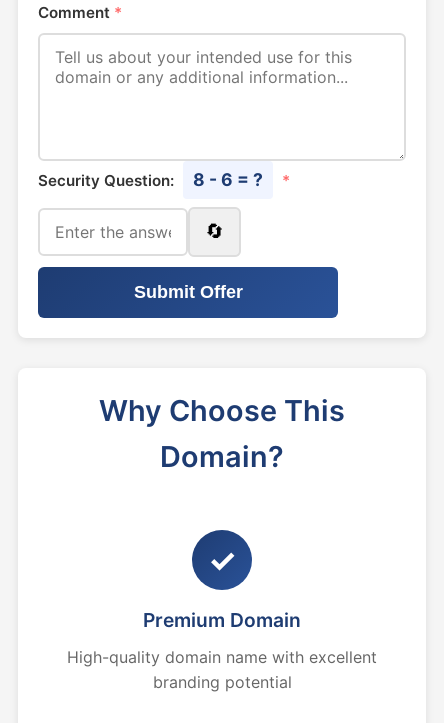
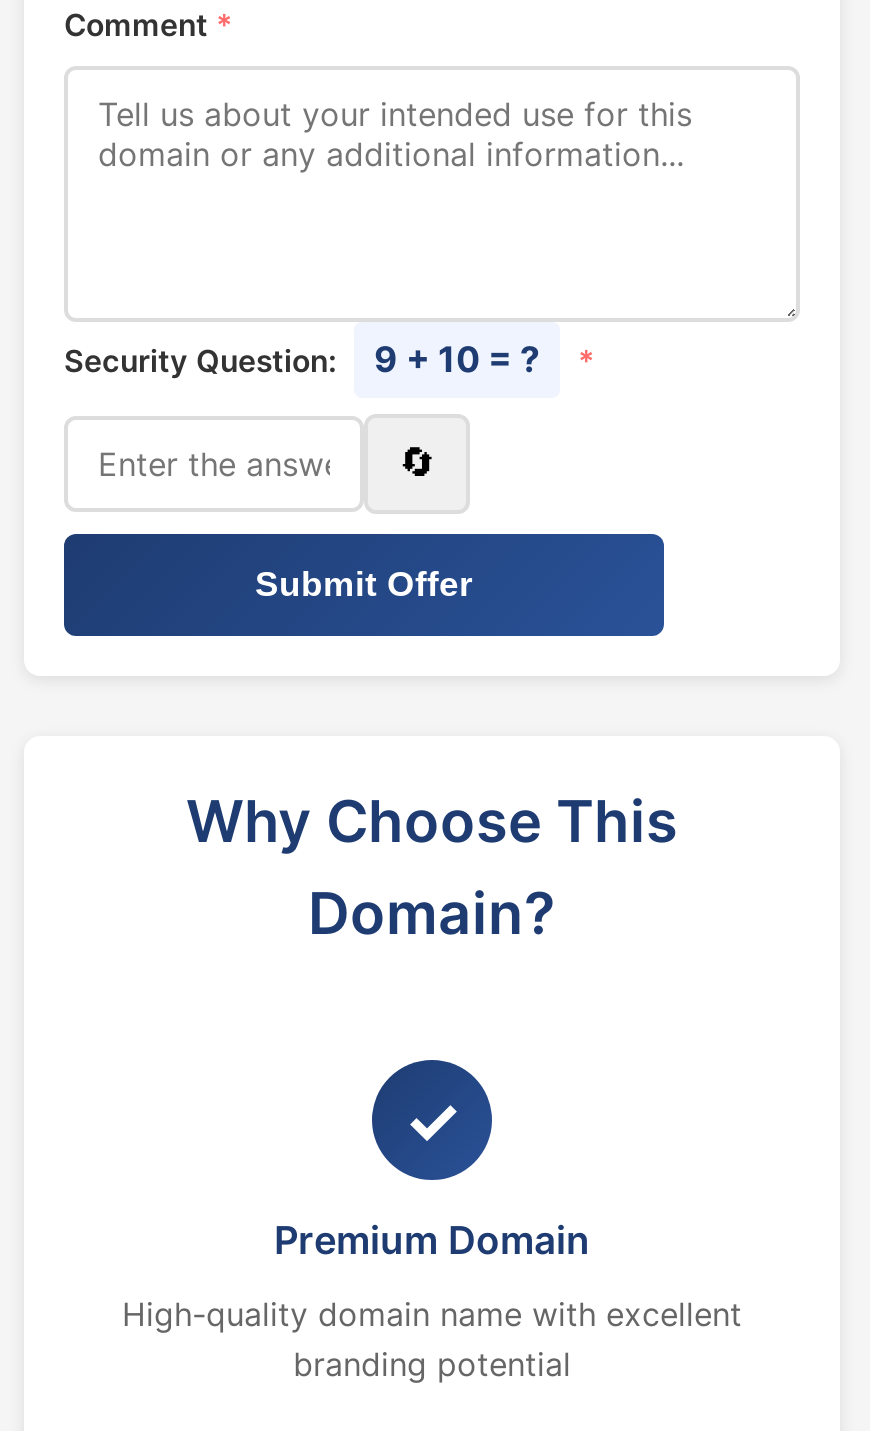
- 8 - 6 = ?
+ 9 + 10 = ?
